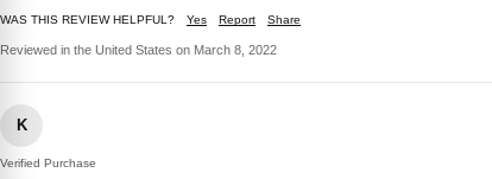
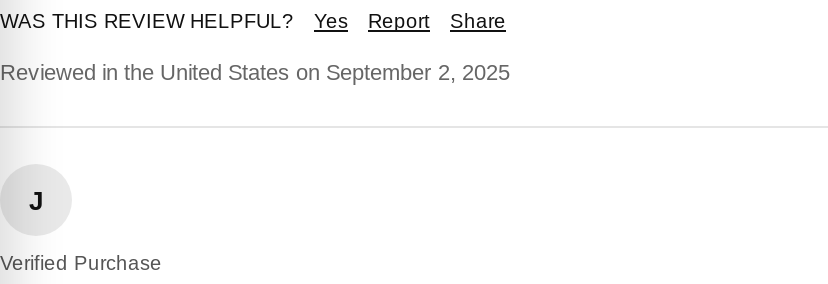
- Reviewed in the United States on March 8, 2022
+ Reviewed in the United States on September 2, 2025

- K
+ J
